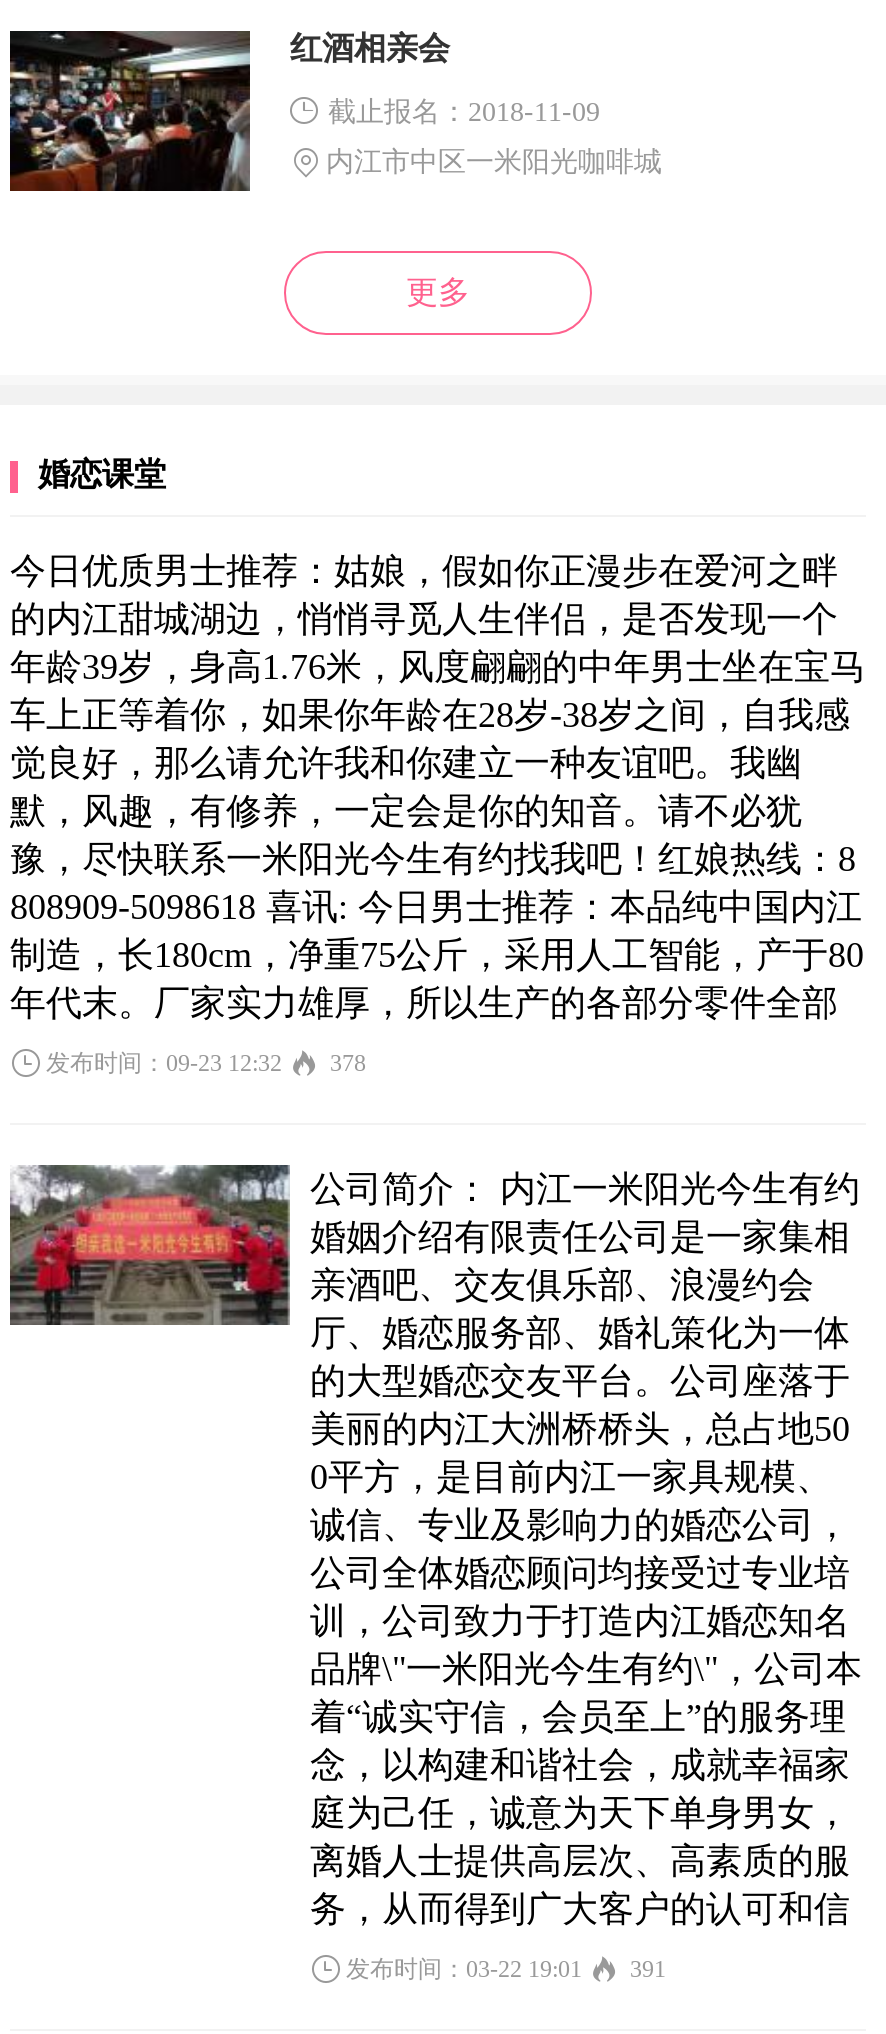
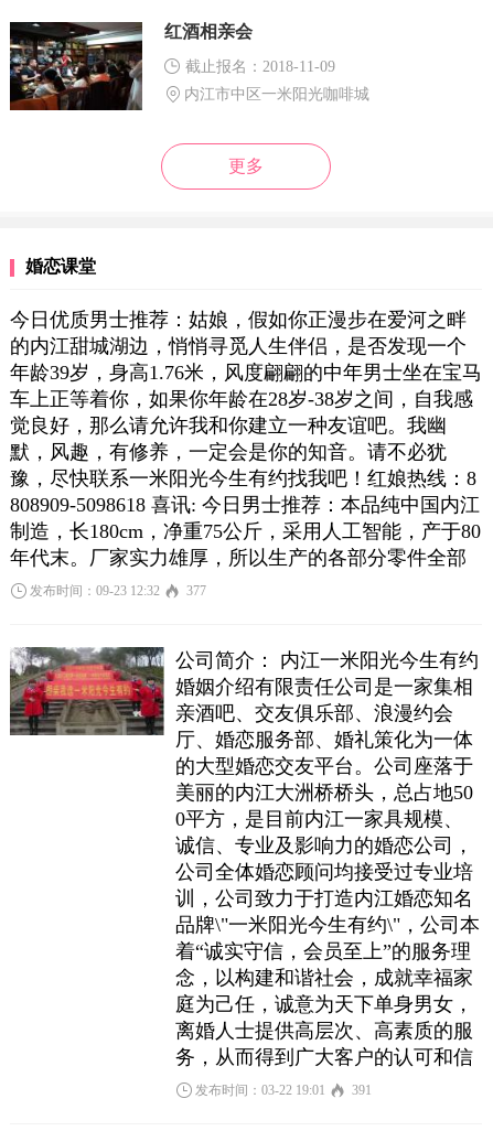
- 发布时间：09-23 12:32 378
+ 发布时间：09-23 12:32 377
